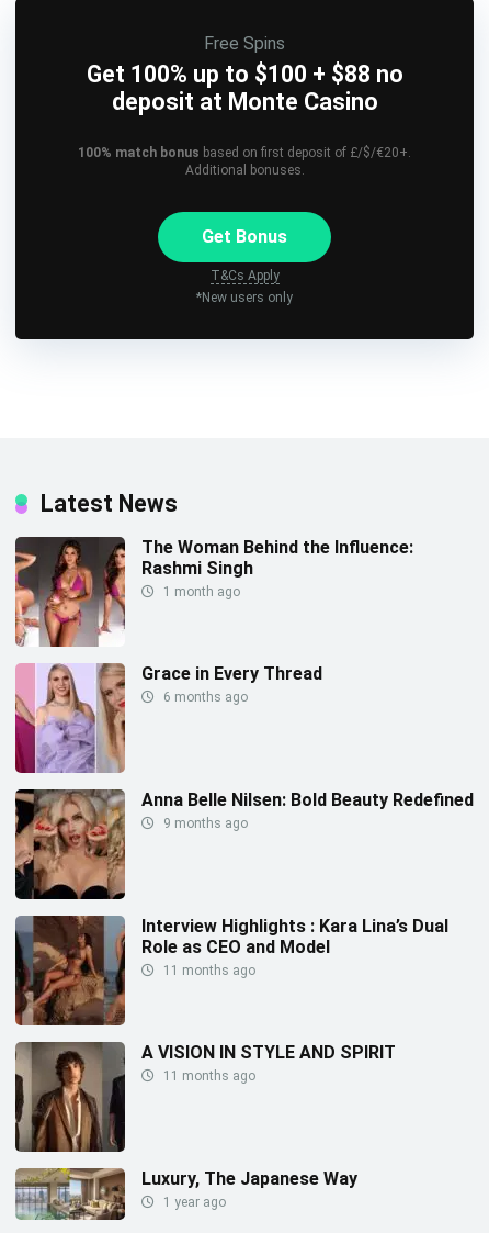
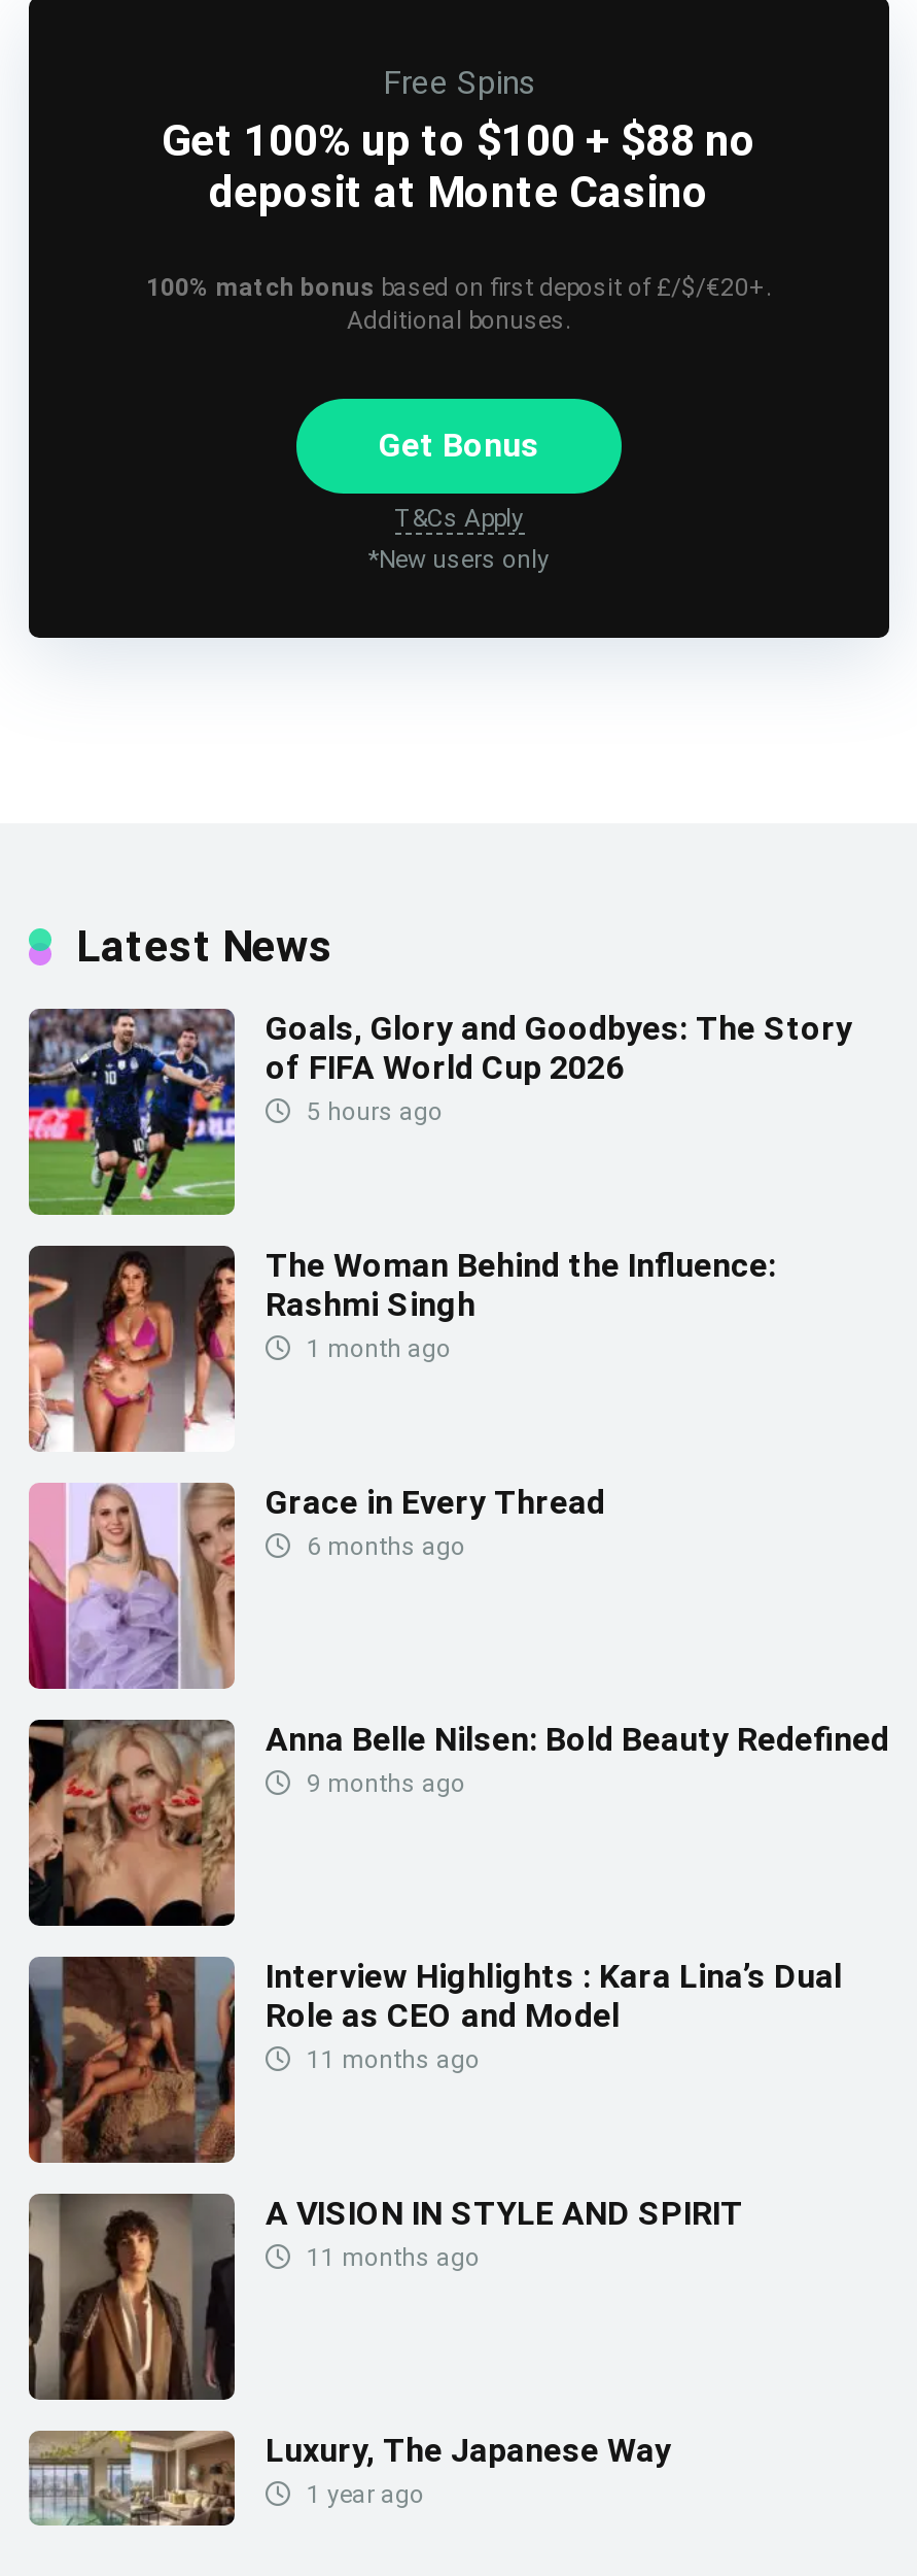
+ [image]
+ Goals, Glory and Goodbyes: The Story
+ of FIFA World Cup 2026
+ 5 hours ago
